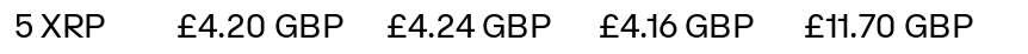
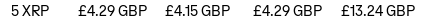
- £4.20 GBP
+ £4.29 GBP

- £4.24 GBP
+ £4.15 GBP

- £4.16 GBP
+ £4.29 GBP

- £11.70 GBP
+ £13.24 GBP
